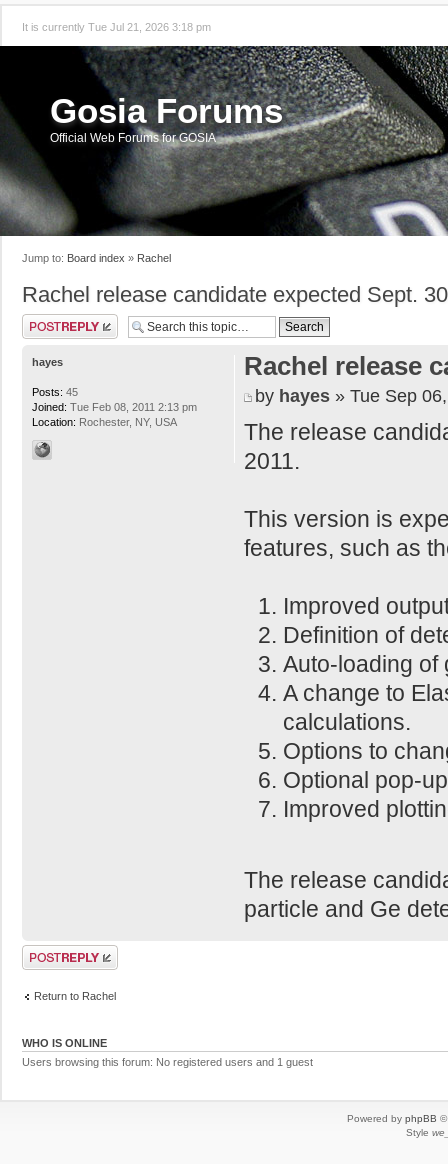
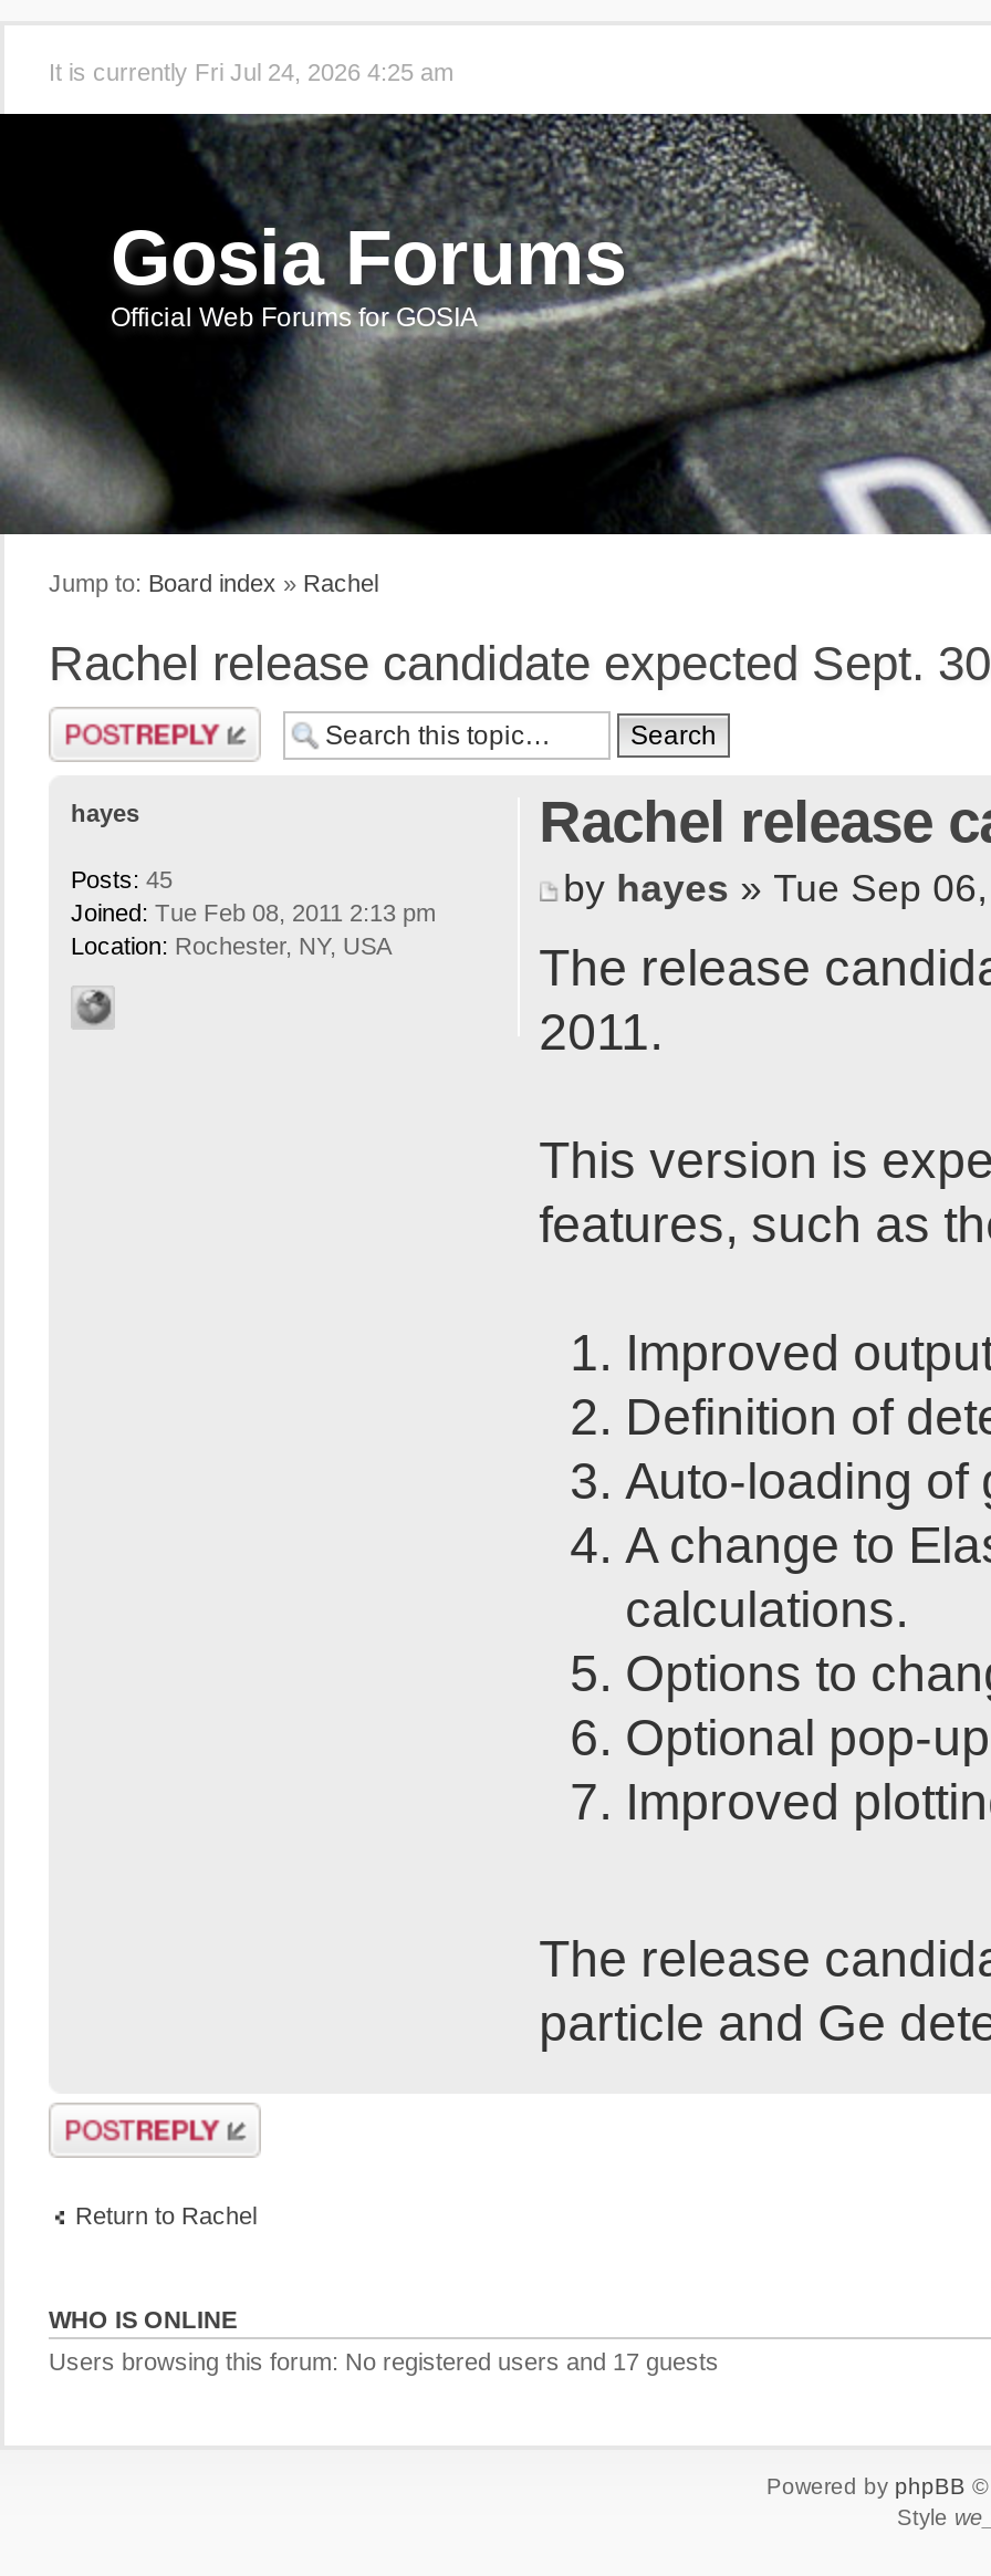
- It is currently Tue Jul 21, 2026 3:18 pm
+ It is currently Fri Jul 24, 2026 4:25 am

- Users browsing this forum: No registered users and 1 guest
+ Users browsing this forum: No registered users and 17 guests
